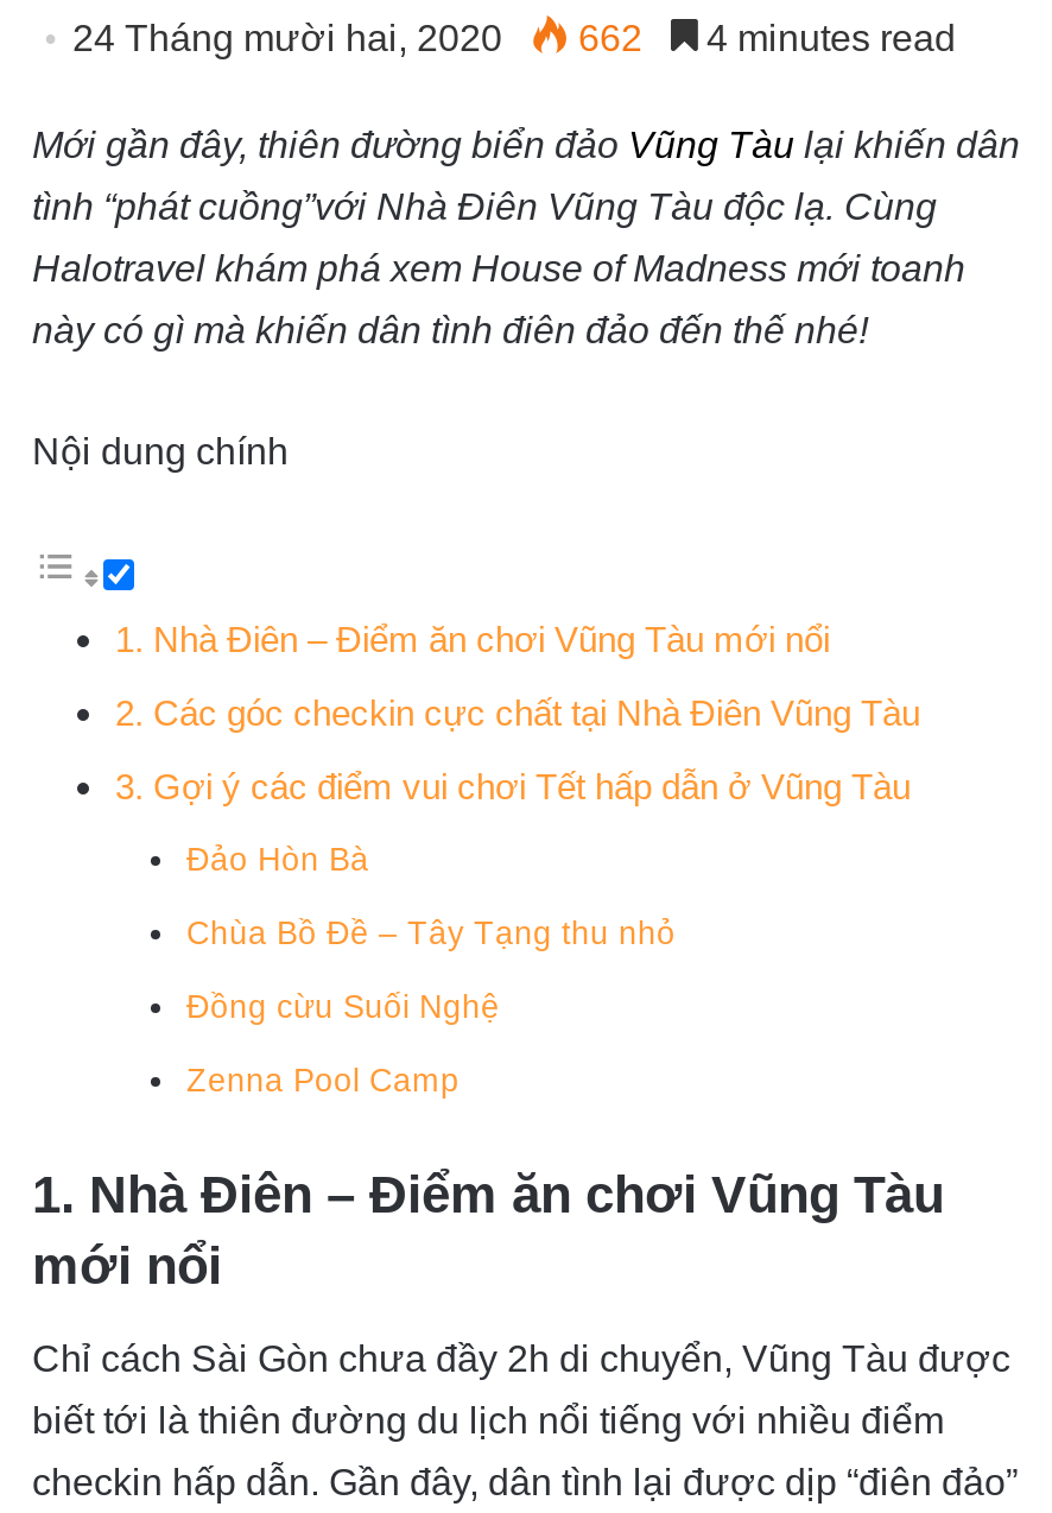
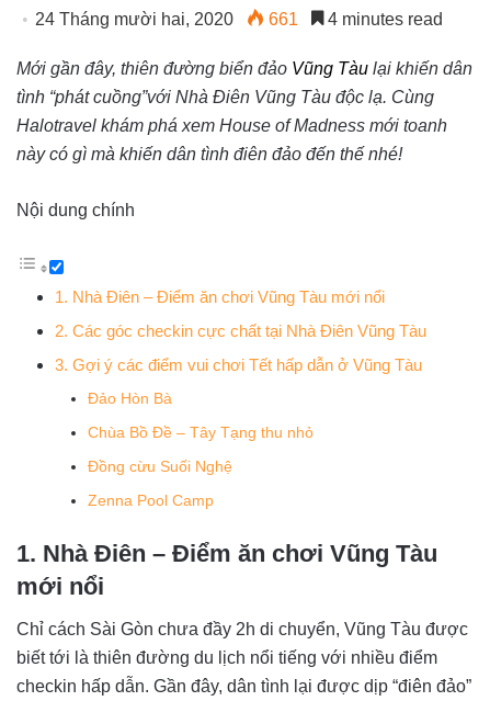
- 24 Tháng mười hai, 2020 662 4 minutes read
+ 24 Tháng mười hai, 2020 661 4 minutes read
